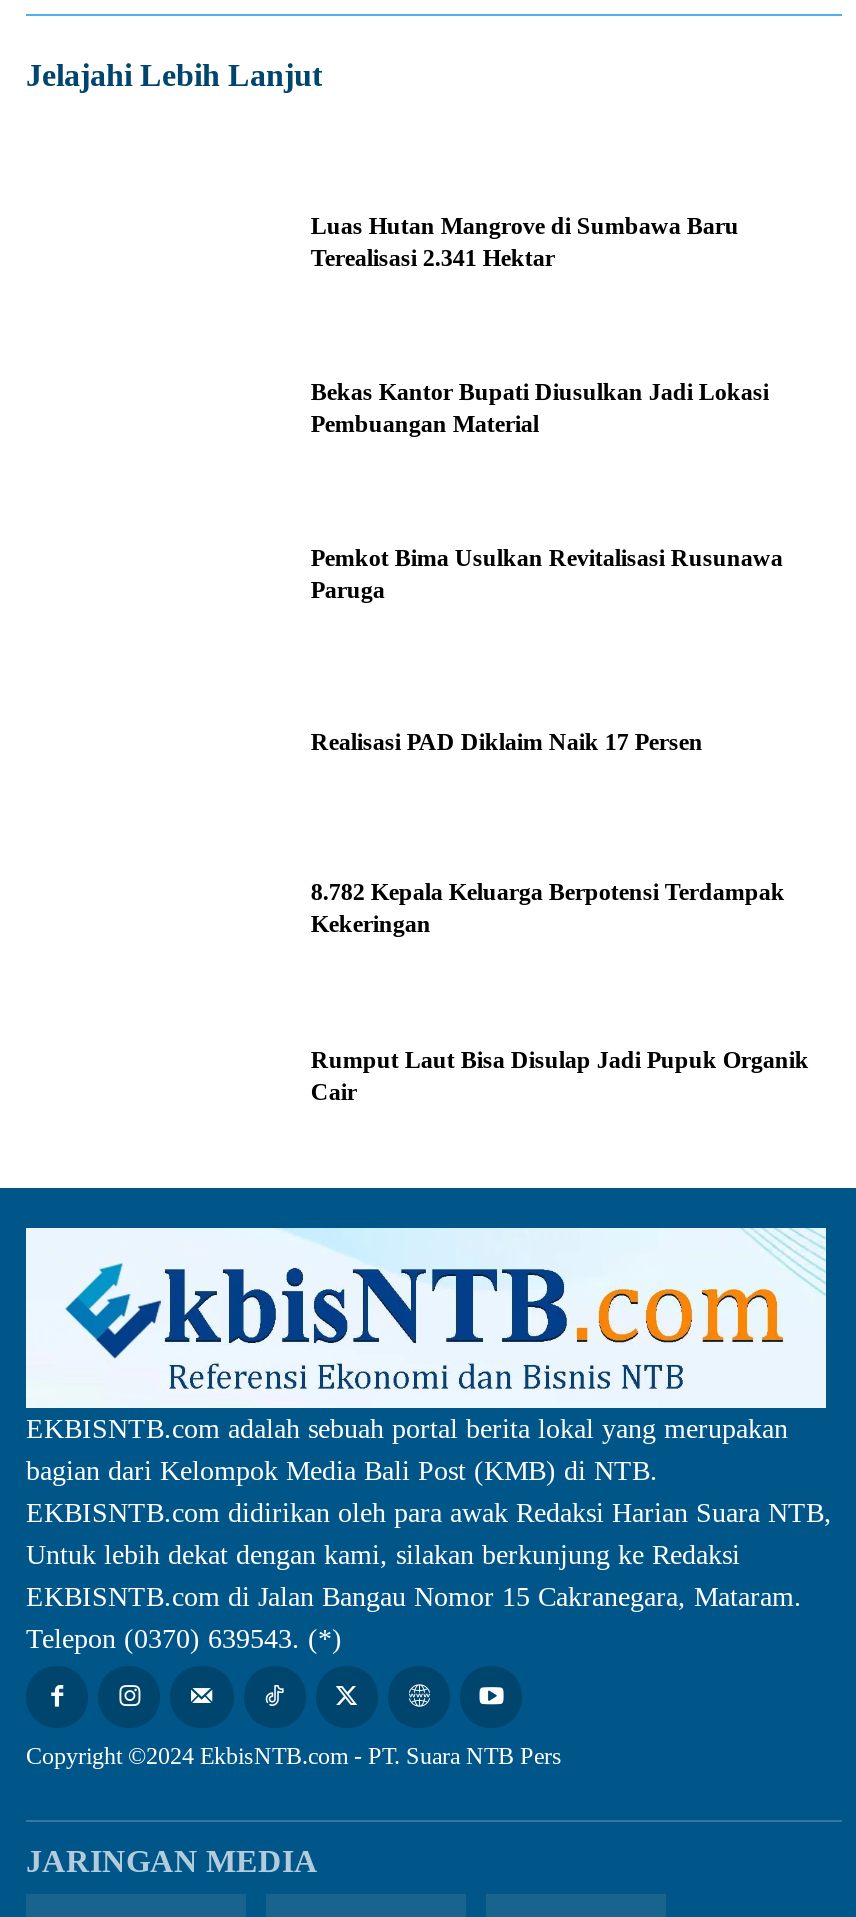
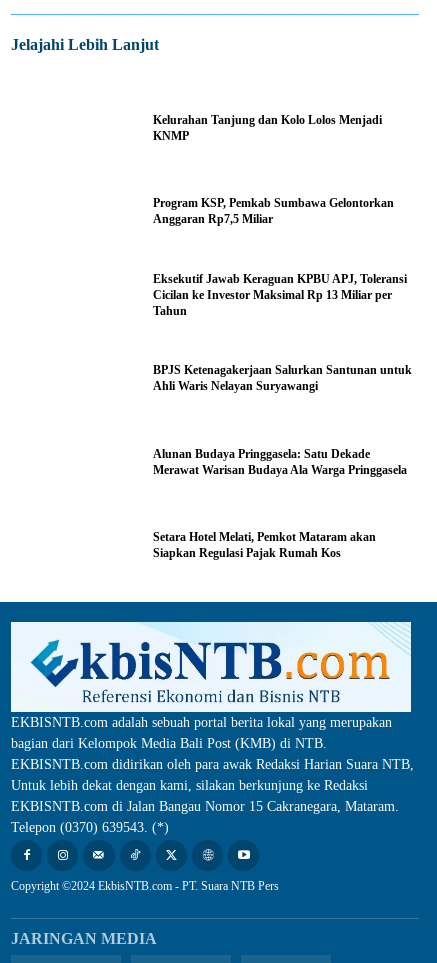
- Luas Hutan Mangrove di Sumbawa Baru
- Terealisasi 2.341 Hektar
+ Kelurahan Tanjung dan Kolo Lolos Menjadi
+ KNMP

- Bekas Kantor Bupati Diusulkan Jadi Lokasi
- Pembuangan Material
+ Program KSP, Pemkab Sumbawa Gelontorkan
+ Anggaran Rp7,5 Miliar

- Pemkot Bima Usulkan Revitalisasi Rusunawa
- Paruga
+ Eksekutif Jawab Keraguan KPBU APJ, Toleransi
+ Cicilan ke Investor Maksimal Rp 13 Miliar per
+ Tahun

- Realisasi PAD Diklaim Naik 17 Persen
+ BPJS Ketenagakerjaan Salurkan Santunan untuk
+ Ahli Waris Nelayan Suryawangi

- 8.782 Kepala Keluarga Berpotensi Terdampak
- Kekeringan
+ Alunan Budaya Pringgasela: Satu Dekade
+ Merawat Warisan Budaya Ala Warga Pringgasela

- Rumput Laut Bisa Disulap Jadi Pupuk Organik
- Cair
+ Setara Hotel Melati, Pemkot Mataram akan
+ Siapkan Regulasi Pajak Rumah Kos
